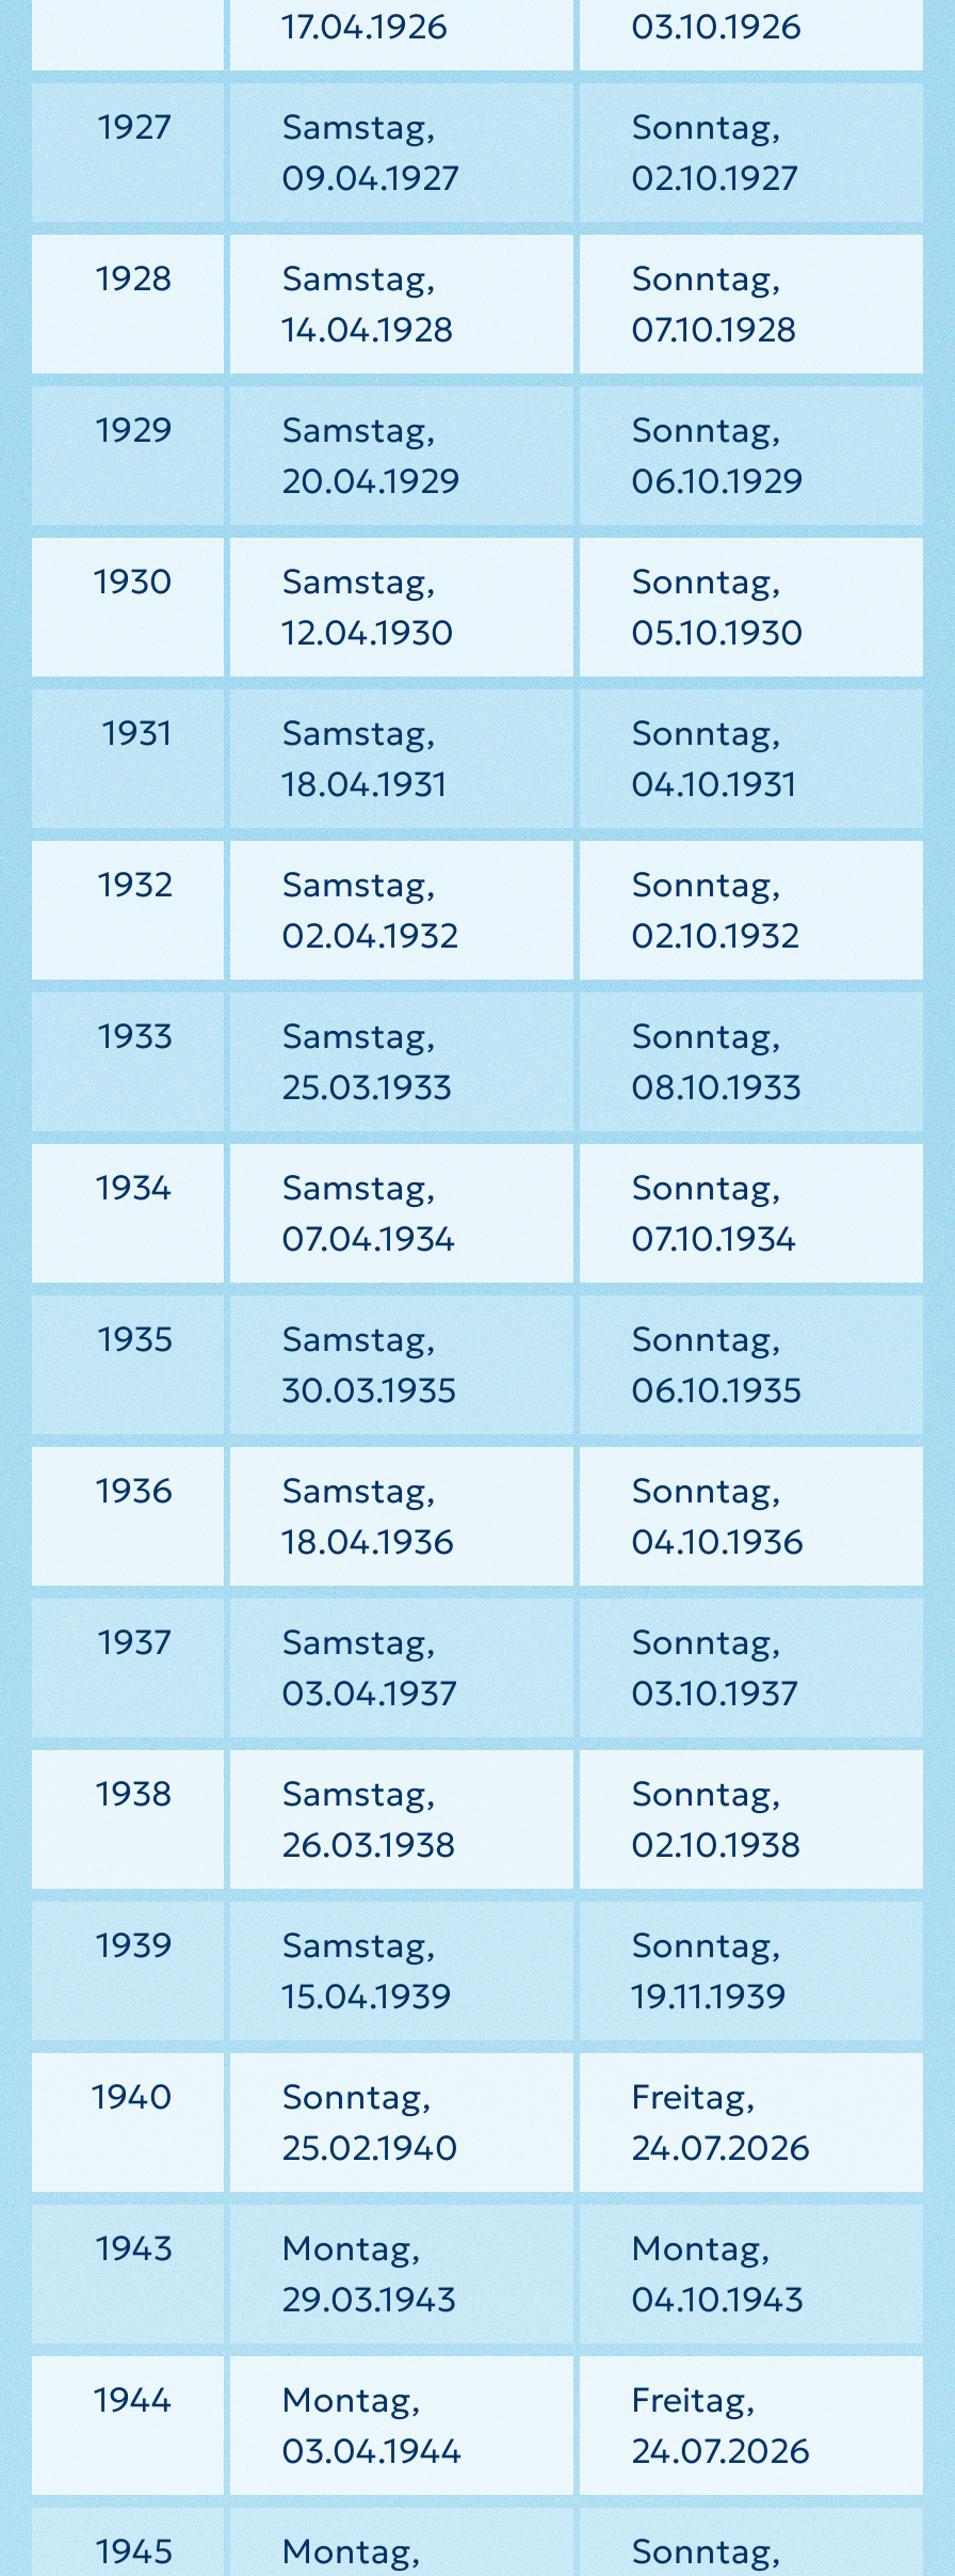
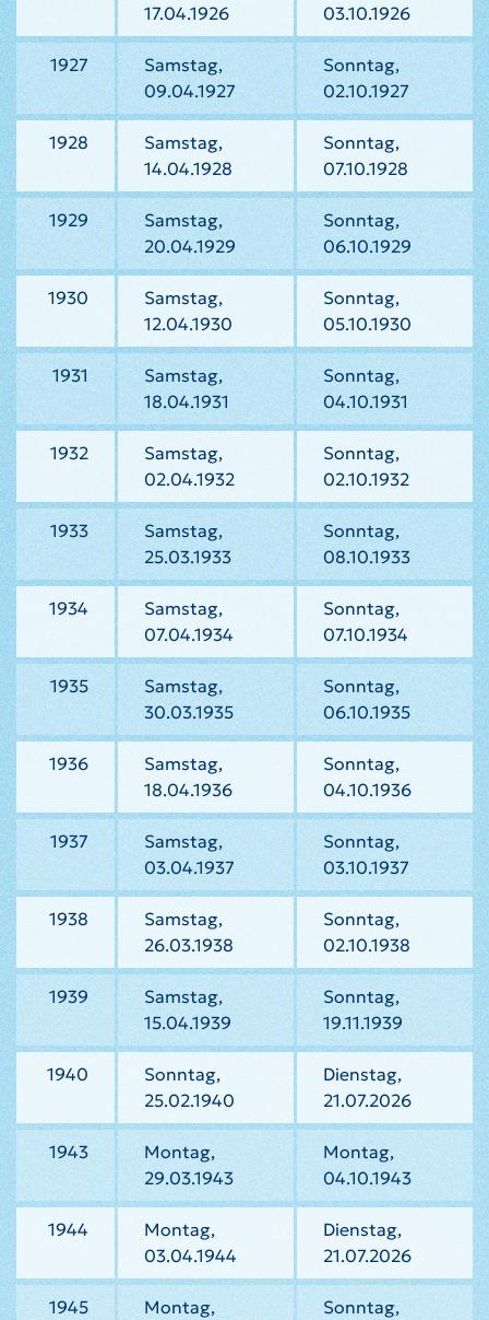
- Freitag,
- 24.07.2026
+ Dienstag,
+ 21.07.2026

- Freitag,
- 24.07.2026
+ Dienstag,
+ 21.07.2026
